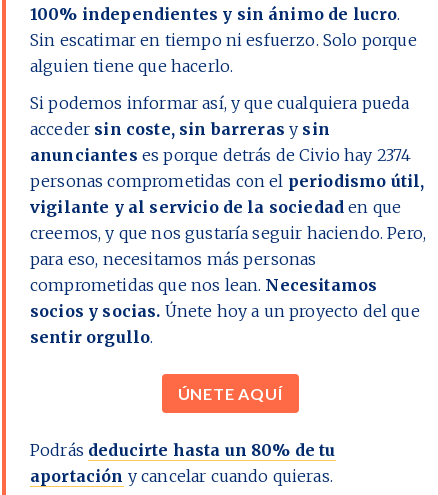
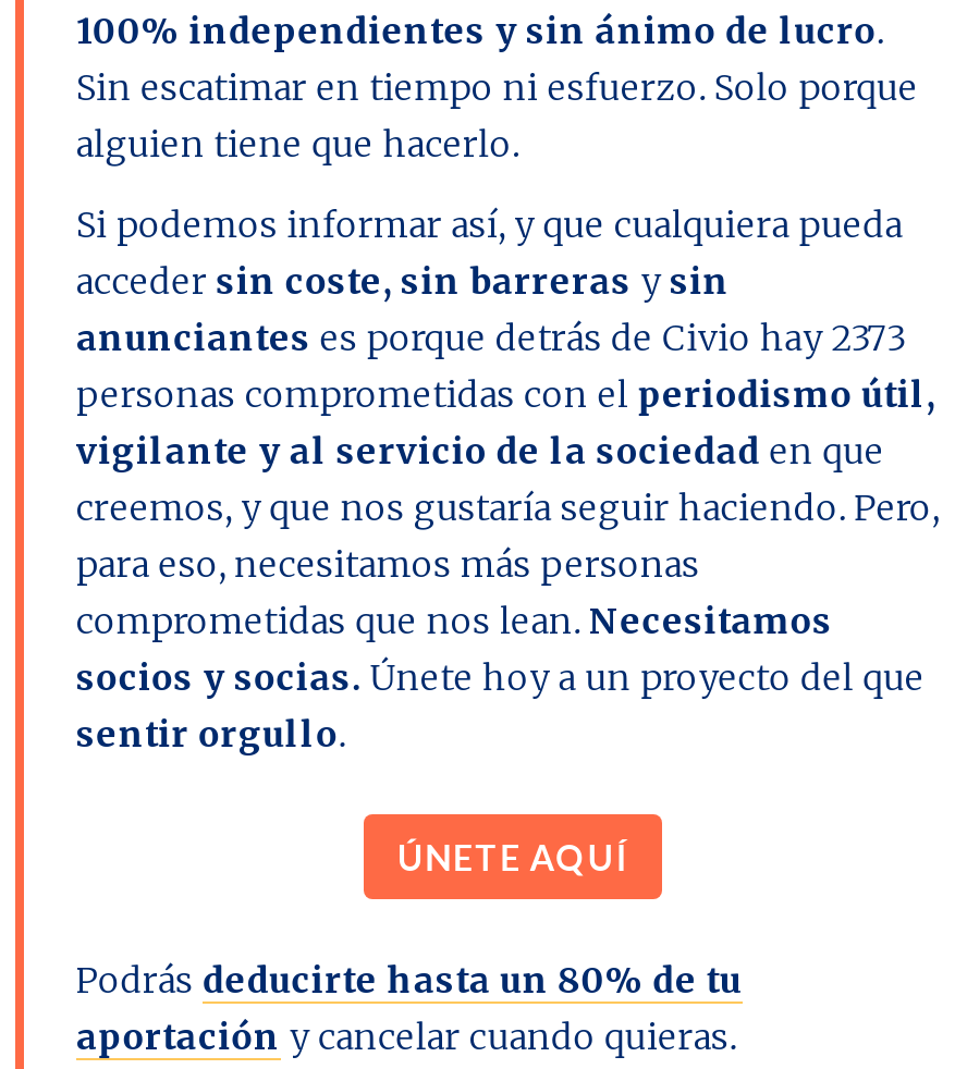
- anunciantes es porque detrás de Civio hay 2374
+ anunciantes es porque detrás de Civio hay 2373
